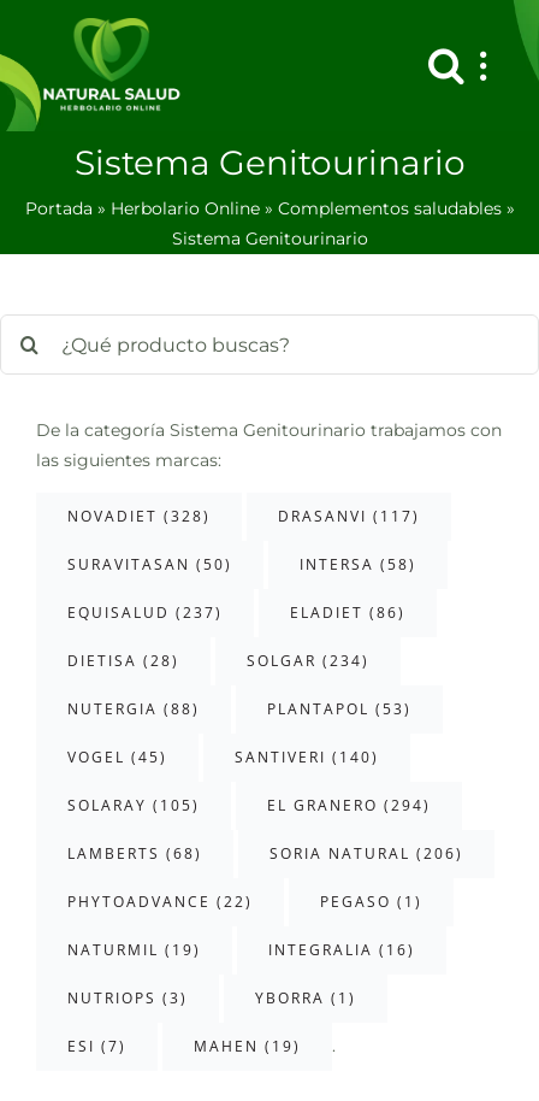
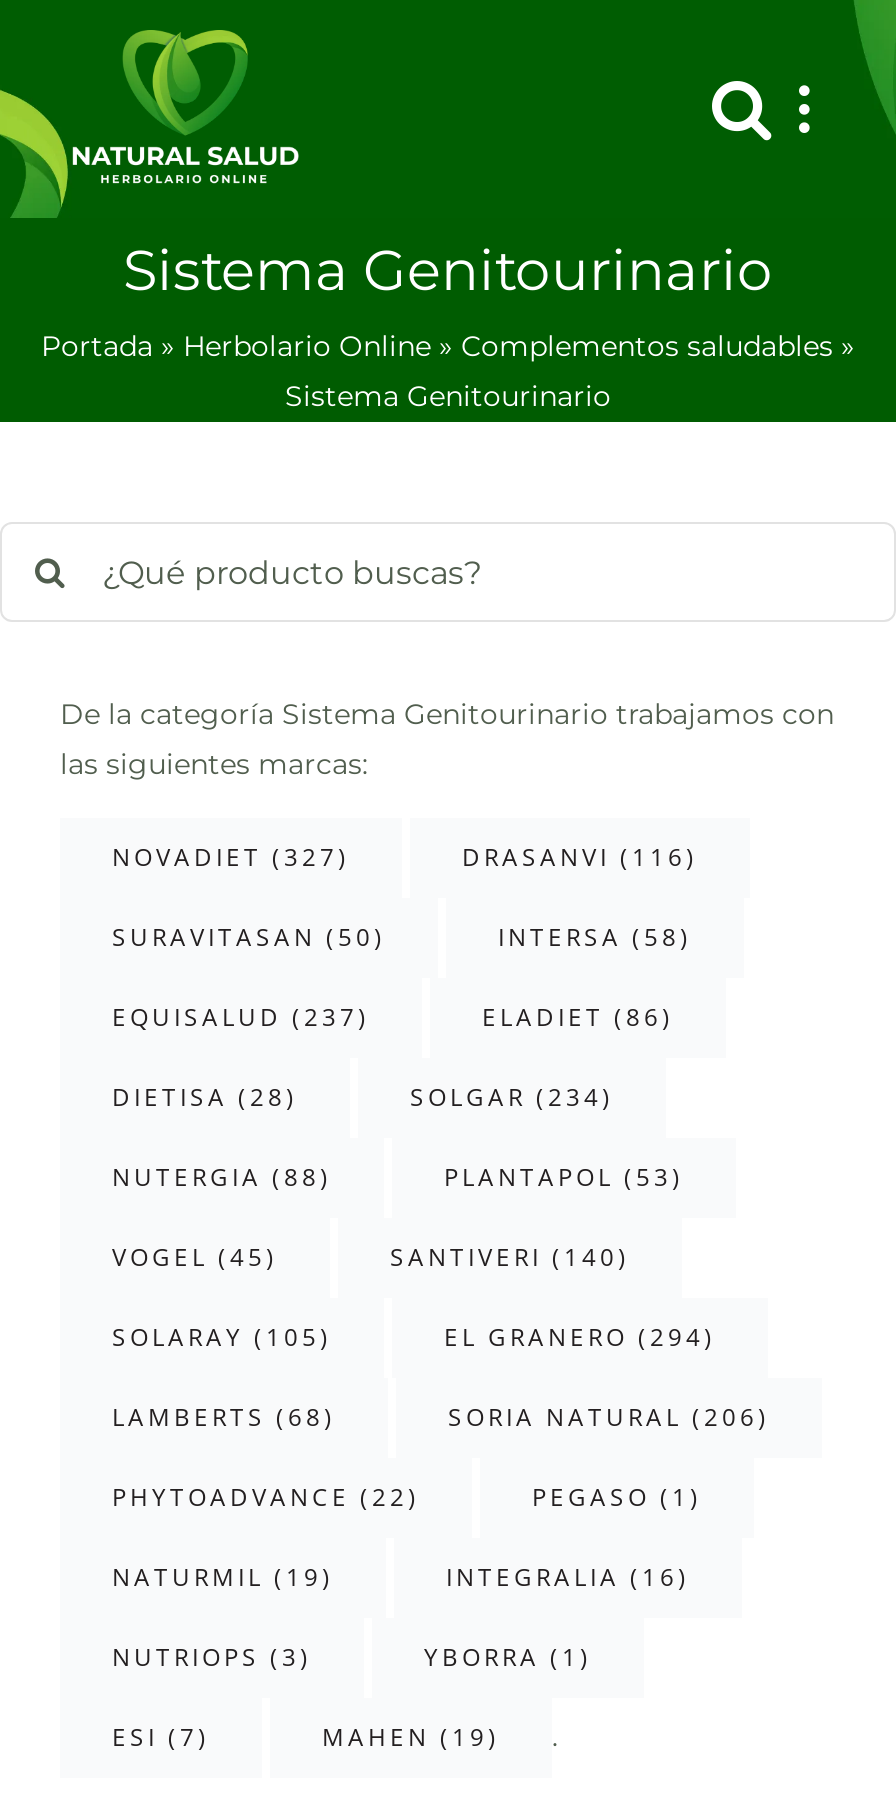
- NOVADIET (328)
+ NOVADIET (327)

- DRASANVI (117)
+ DRASANVI (116)
